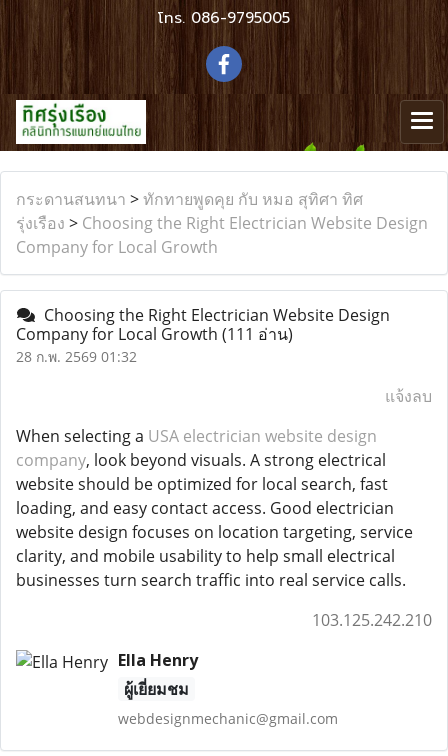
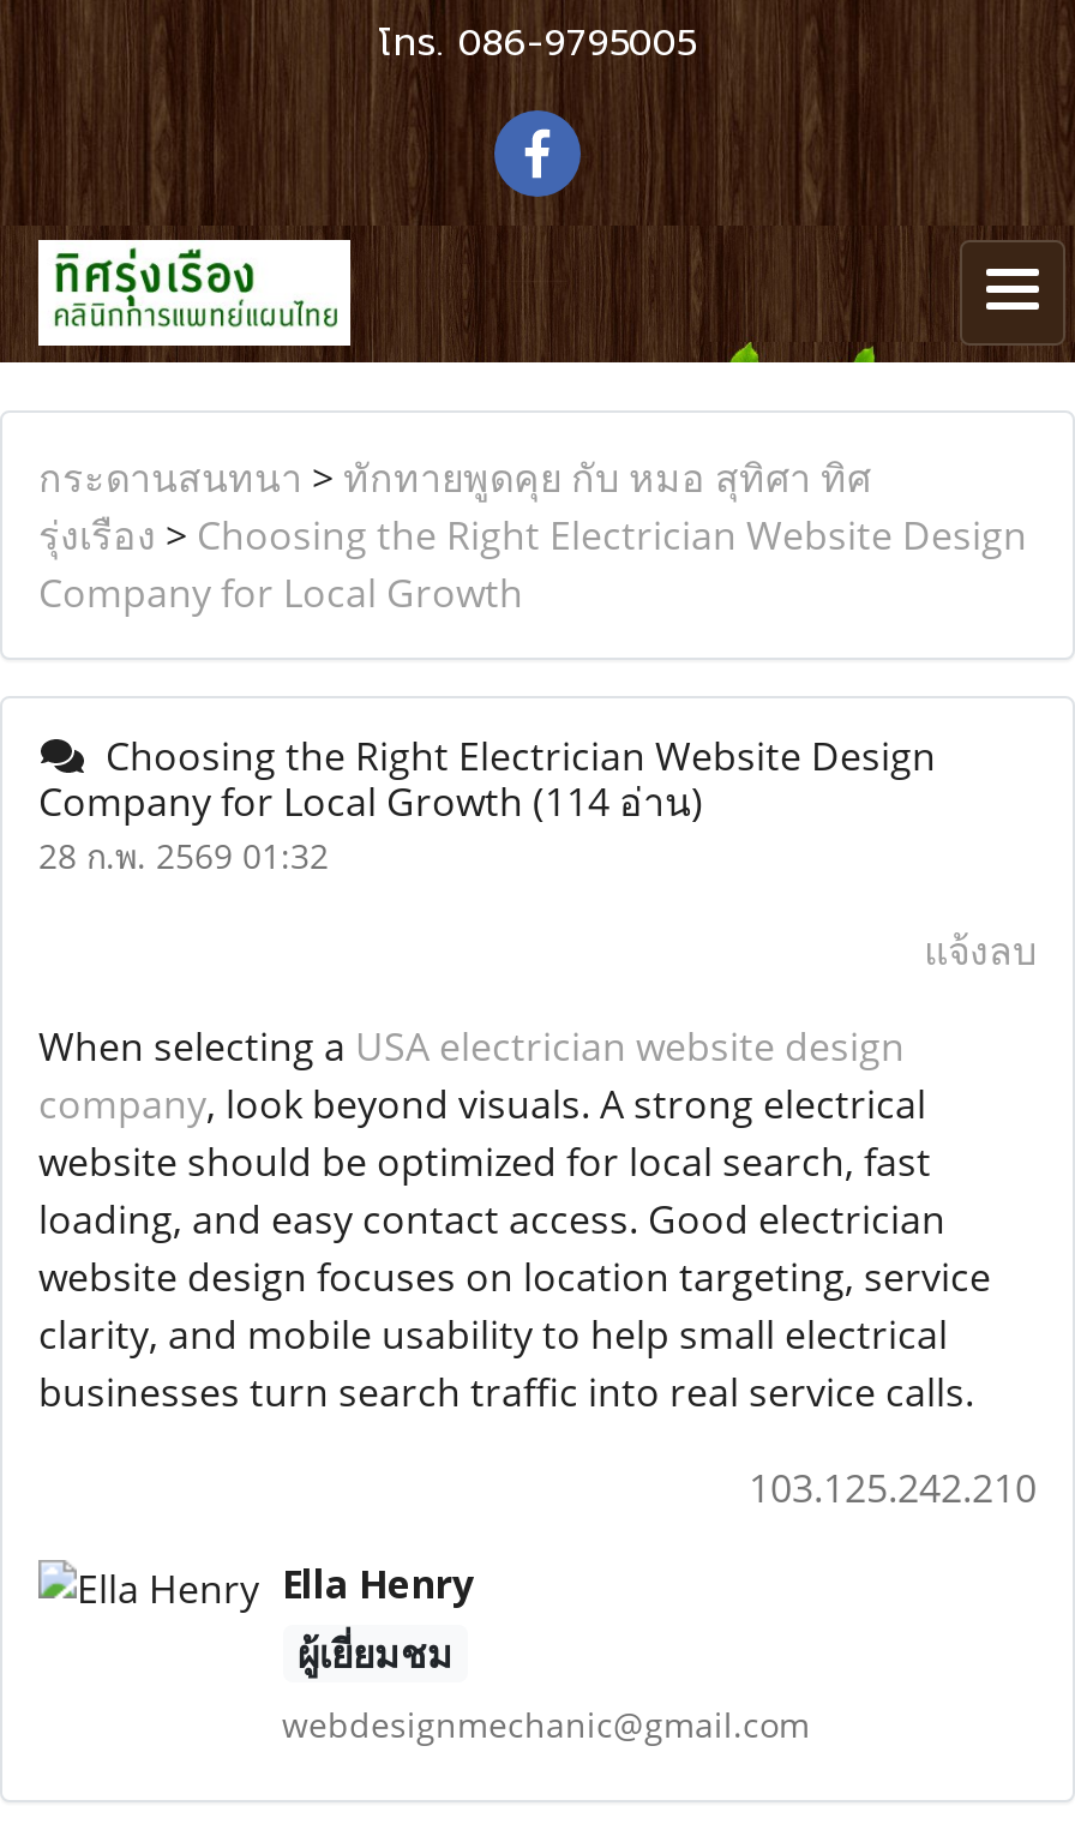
- Company for Local Growth (111 อ่าน)
+ Company for Local Growth (114 อ่าน)
